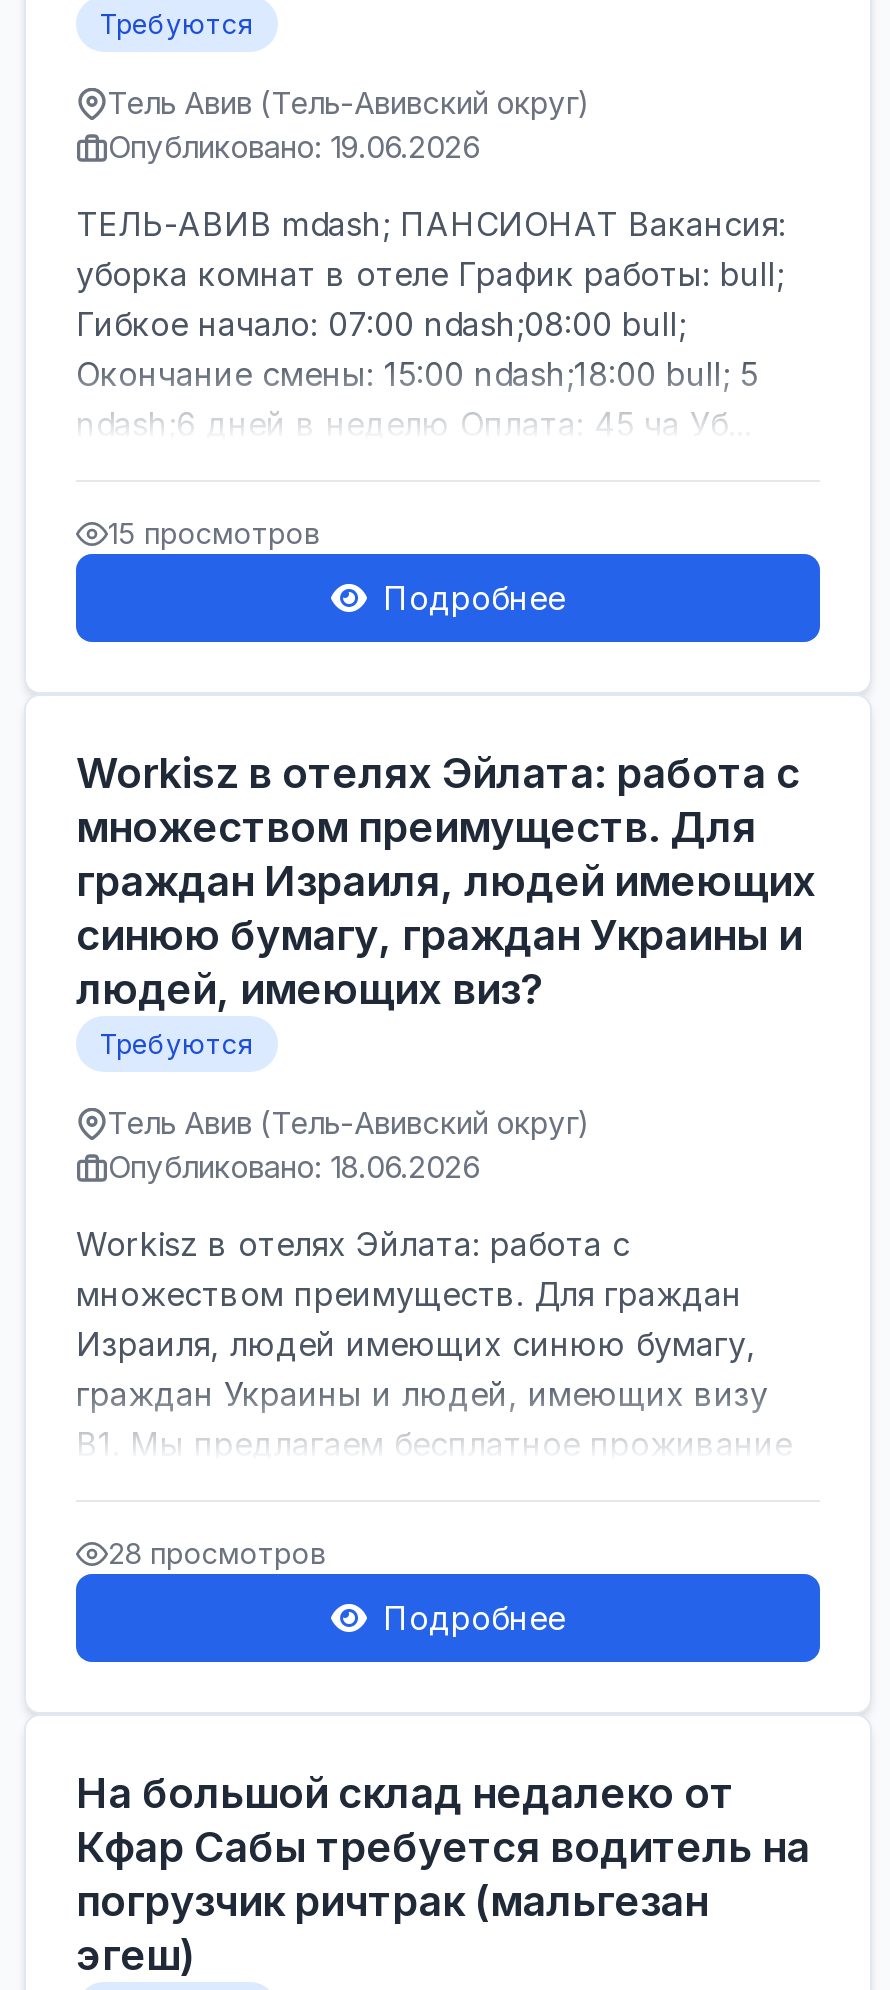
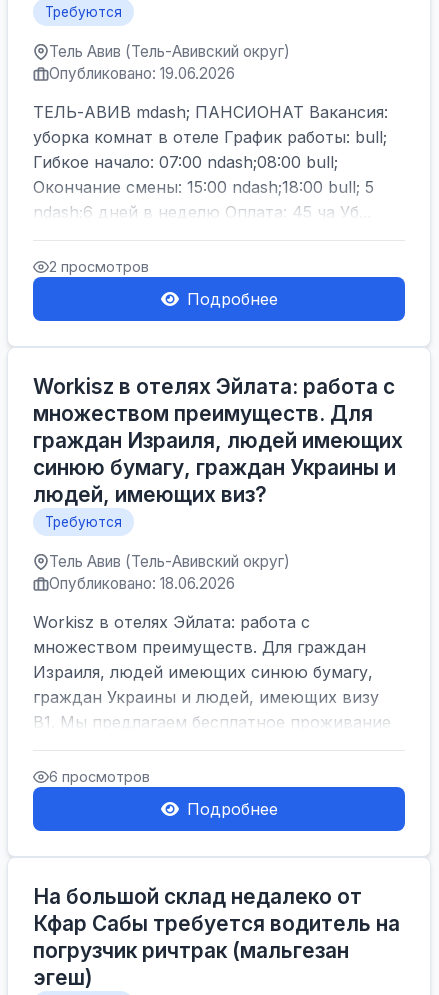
- 15 просмотров
+ 2 просмотров

- 28 просмотров
+ 6 просмотров
